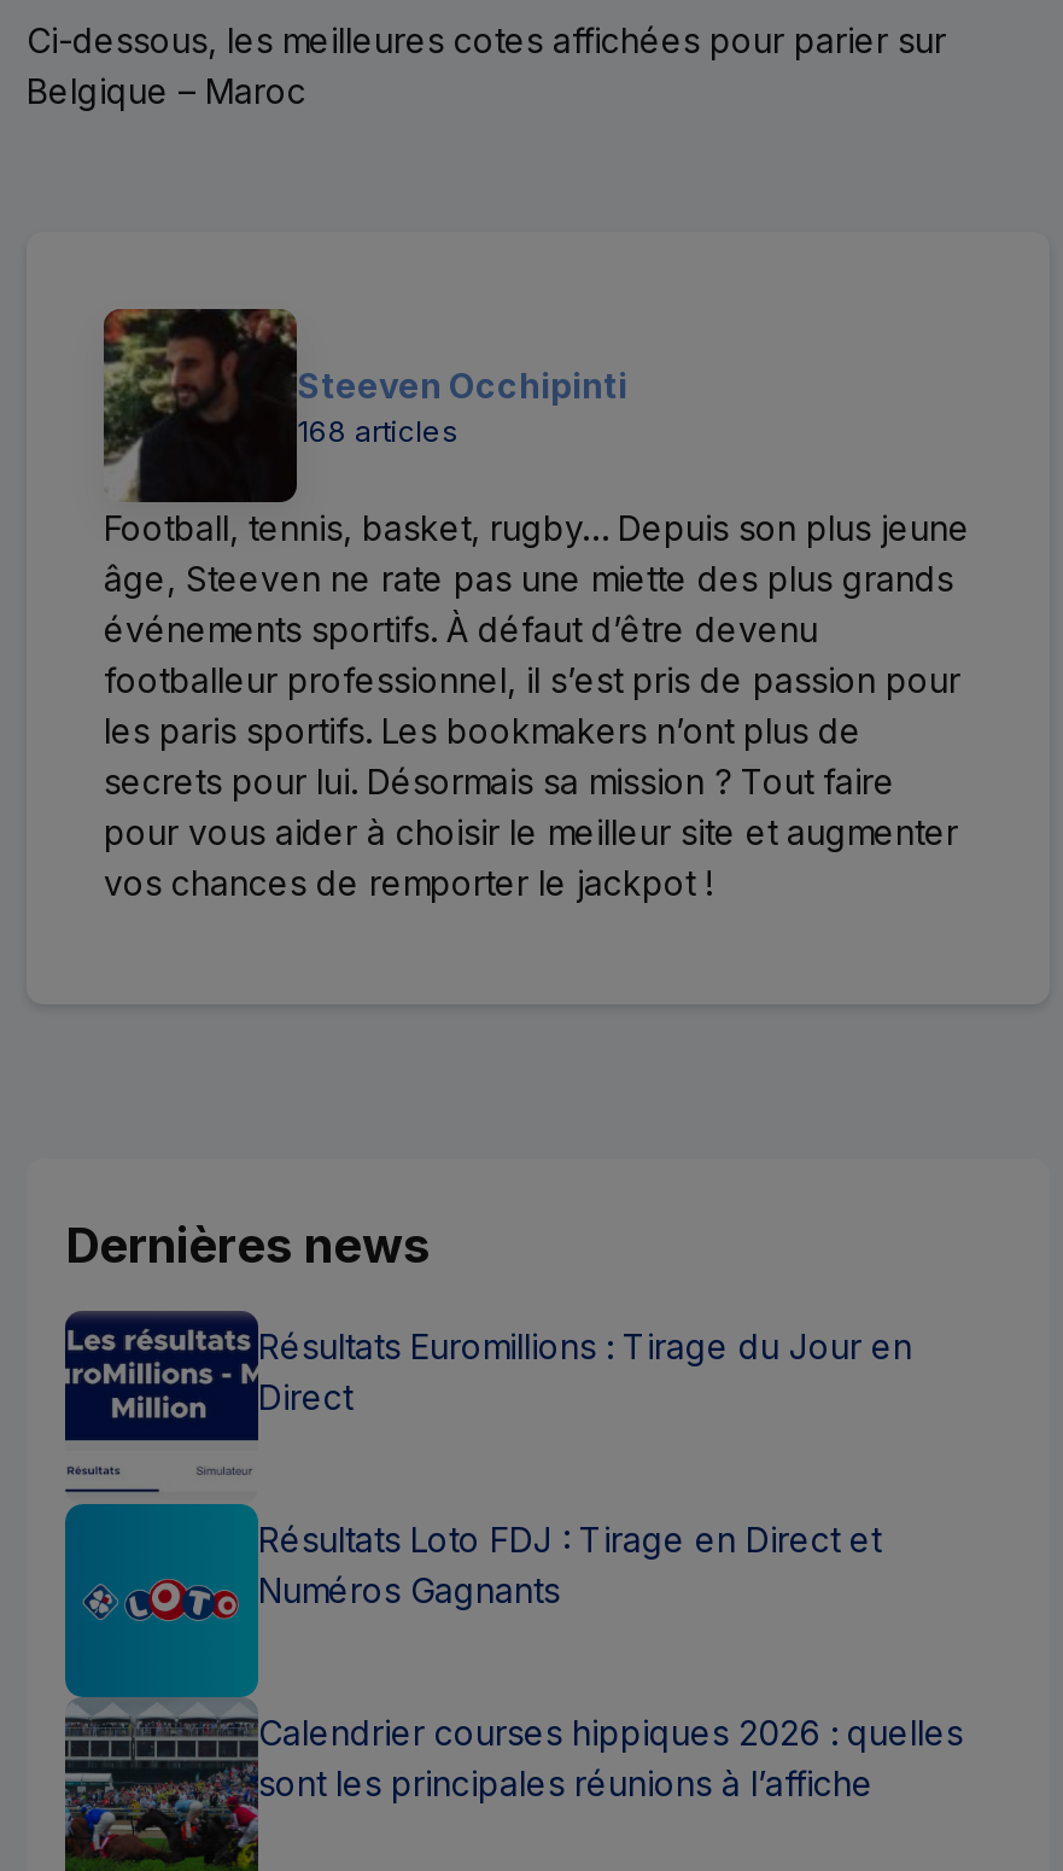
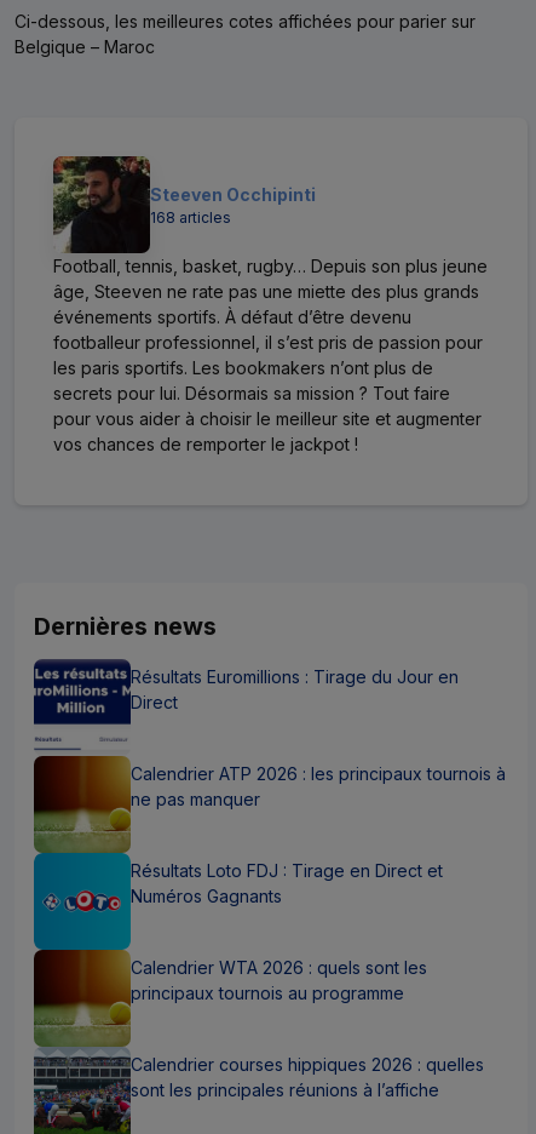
+ [image]
+ Calendrier ATP 2026 : les principaux tournois à
+ ne pas manquer

+ [image]
+ Calendrier WTA 2026 : quels sont les
+ principaux tournois au programme
